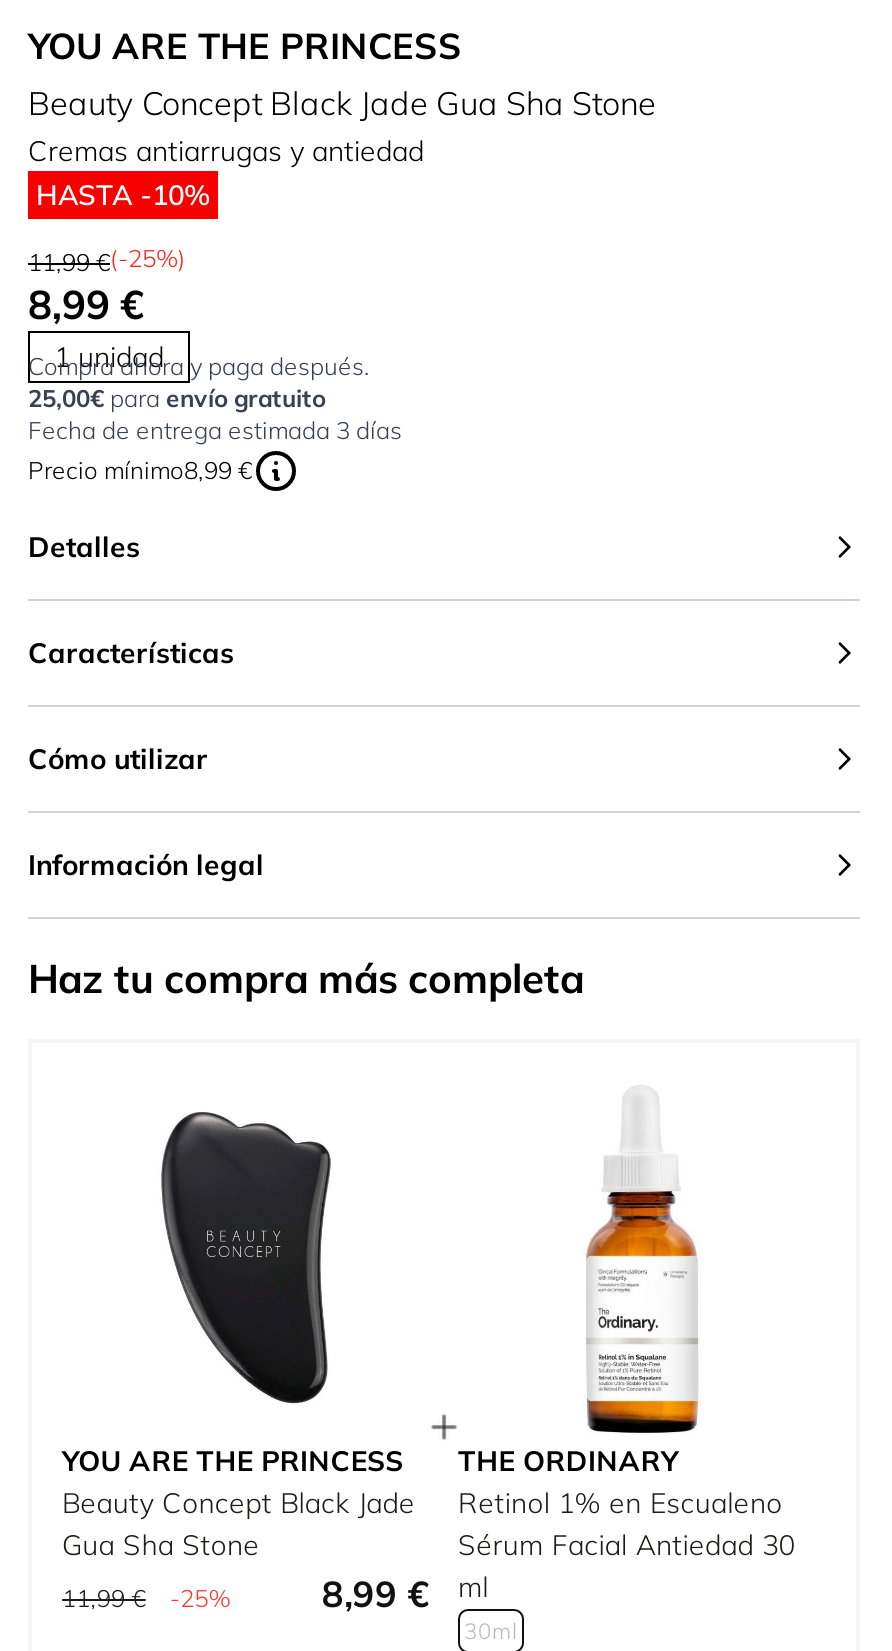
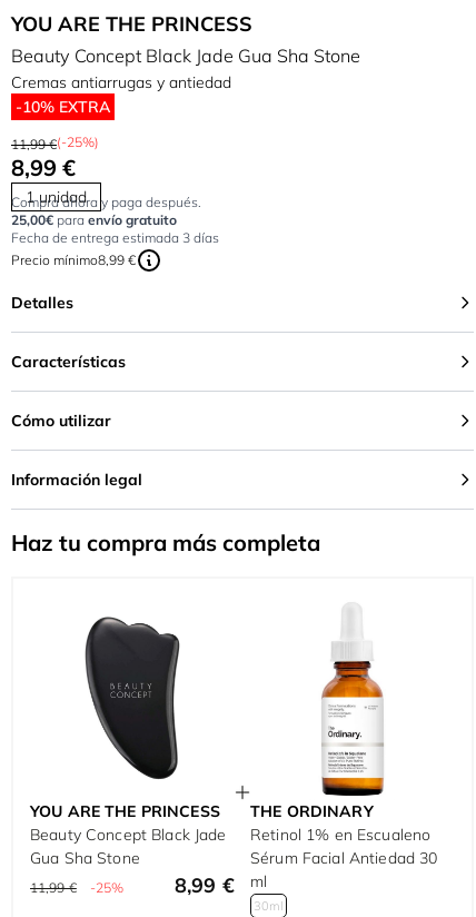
- HASTA -10%
+ -10% EXTRA
